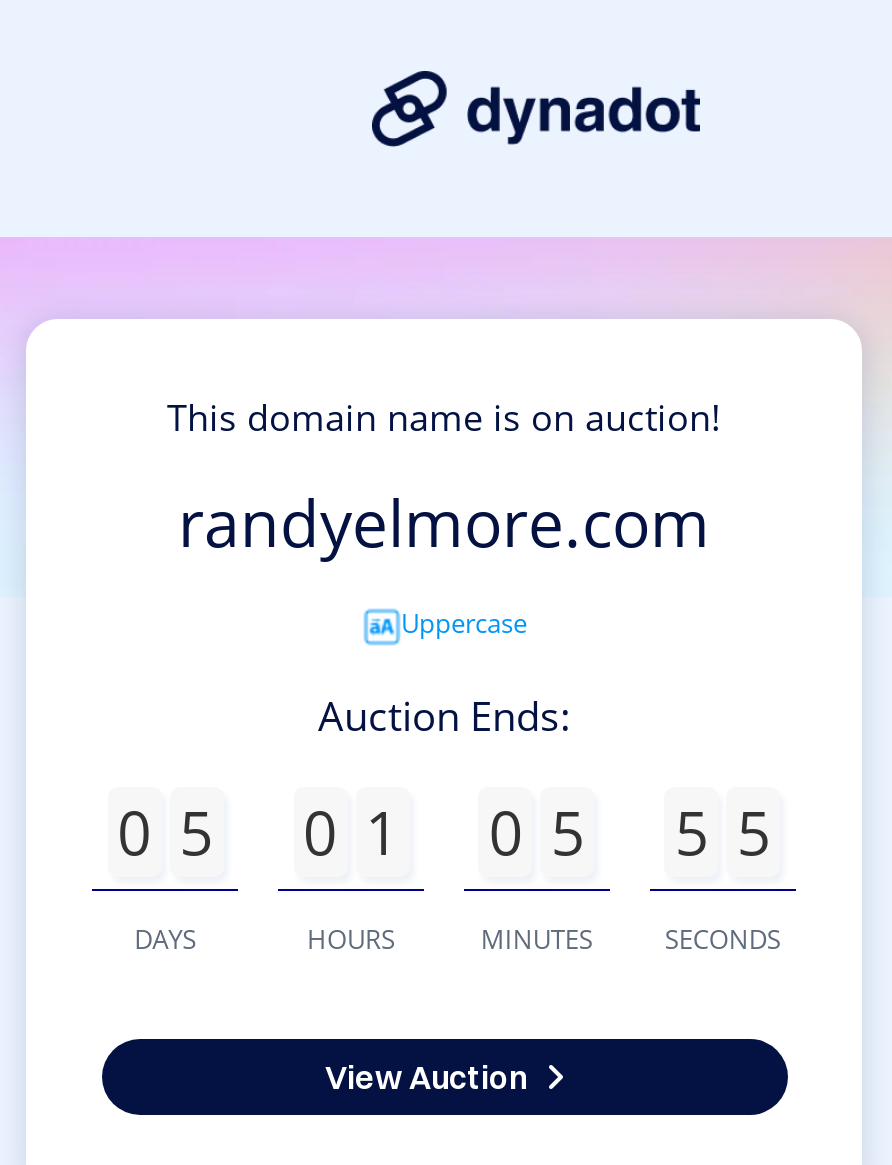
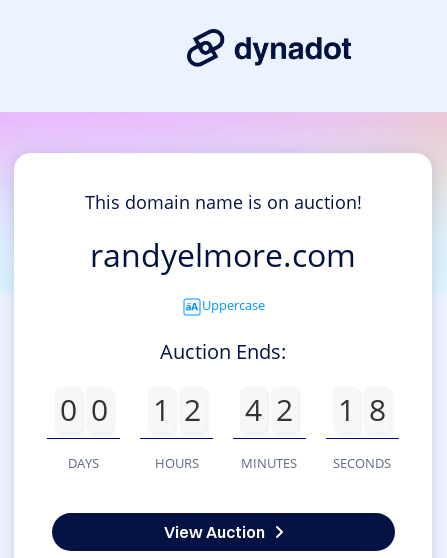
- 0 5
+ 0 0

- 0 1
+ 1 2

- 0 5
+ 4 2

- 5 5
+ 1 8
